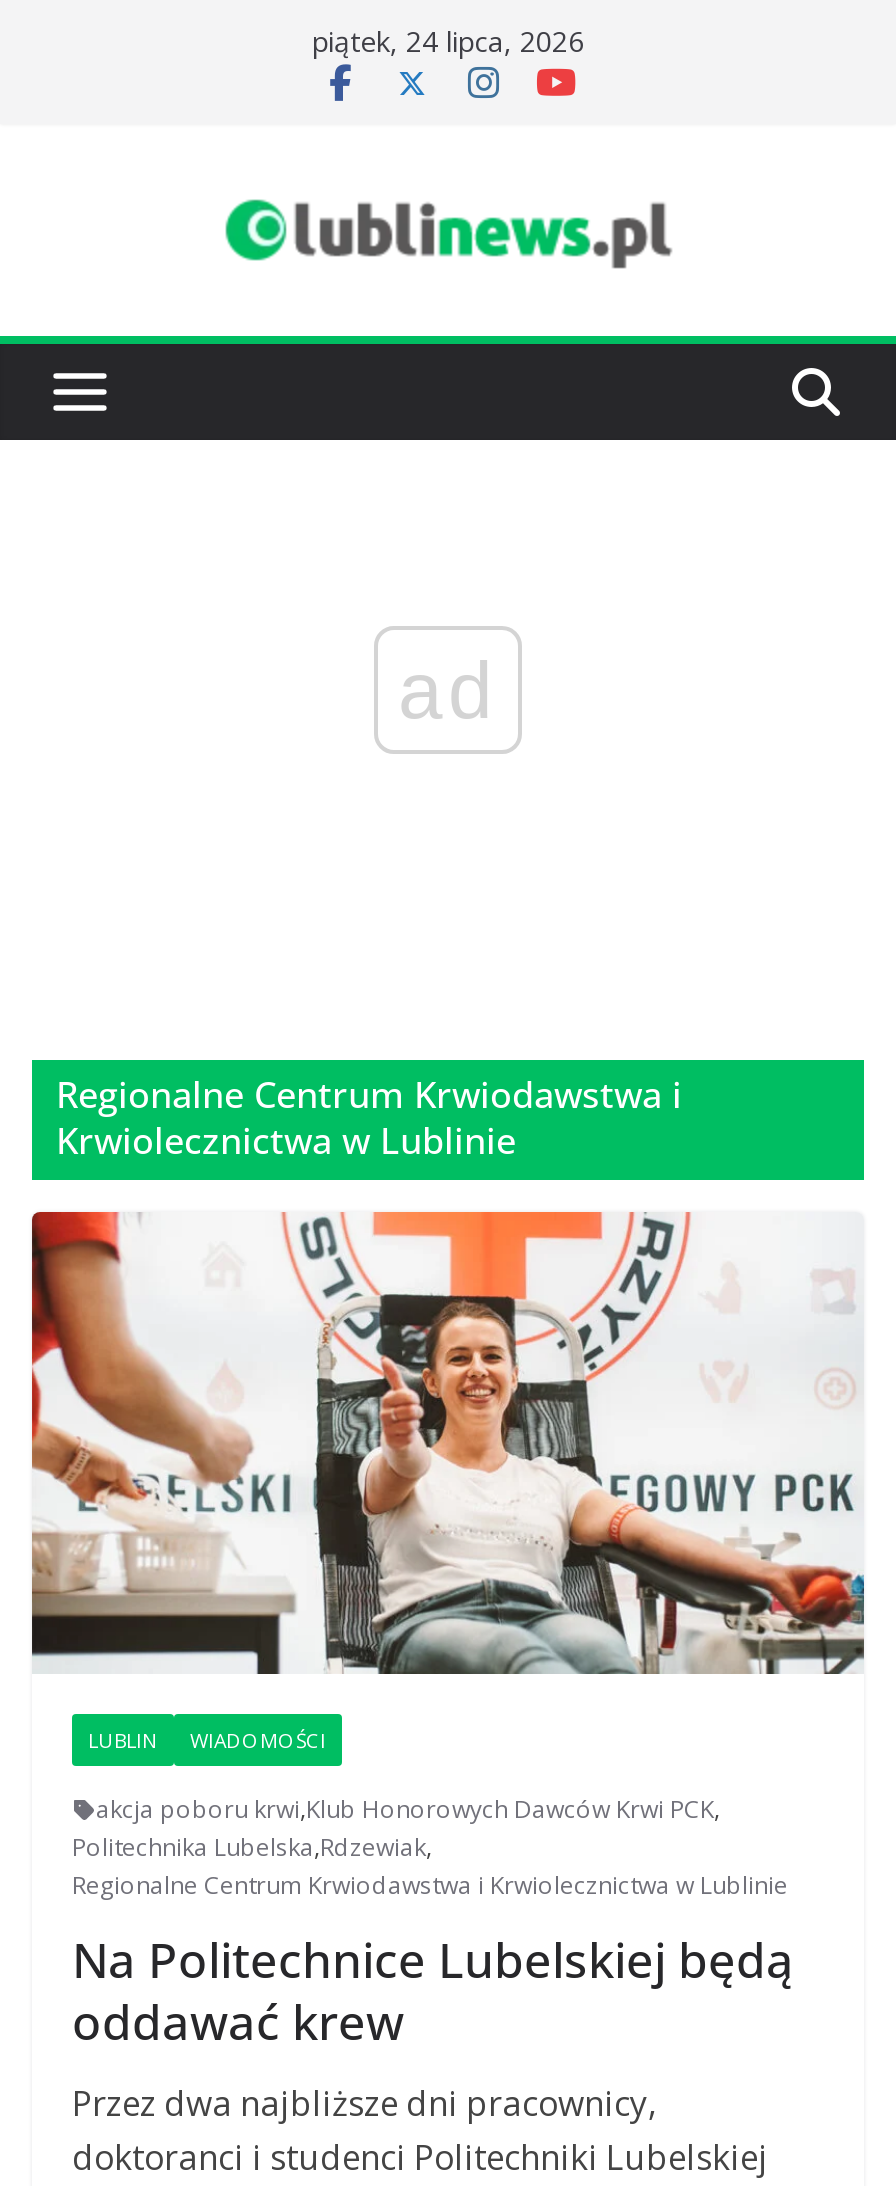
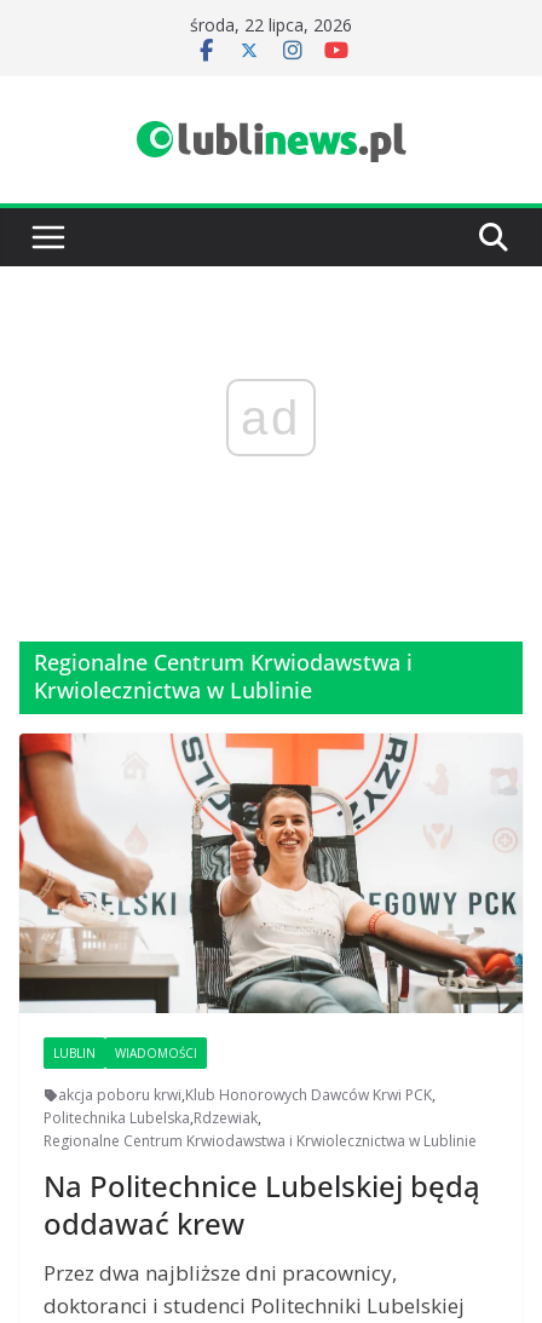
- piątek, 24 lipca, 2026
+ środa, 22 lipca, 2026
